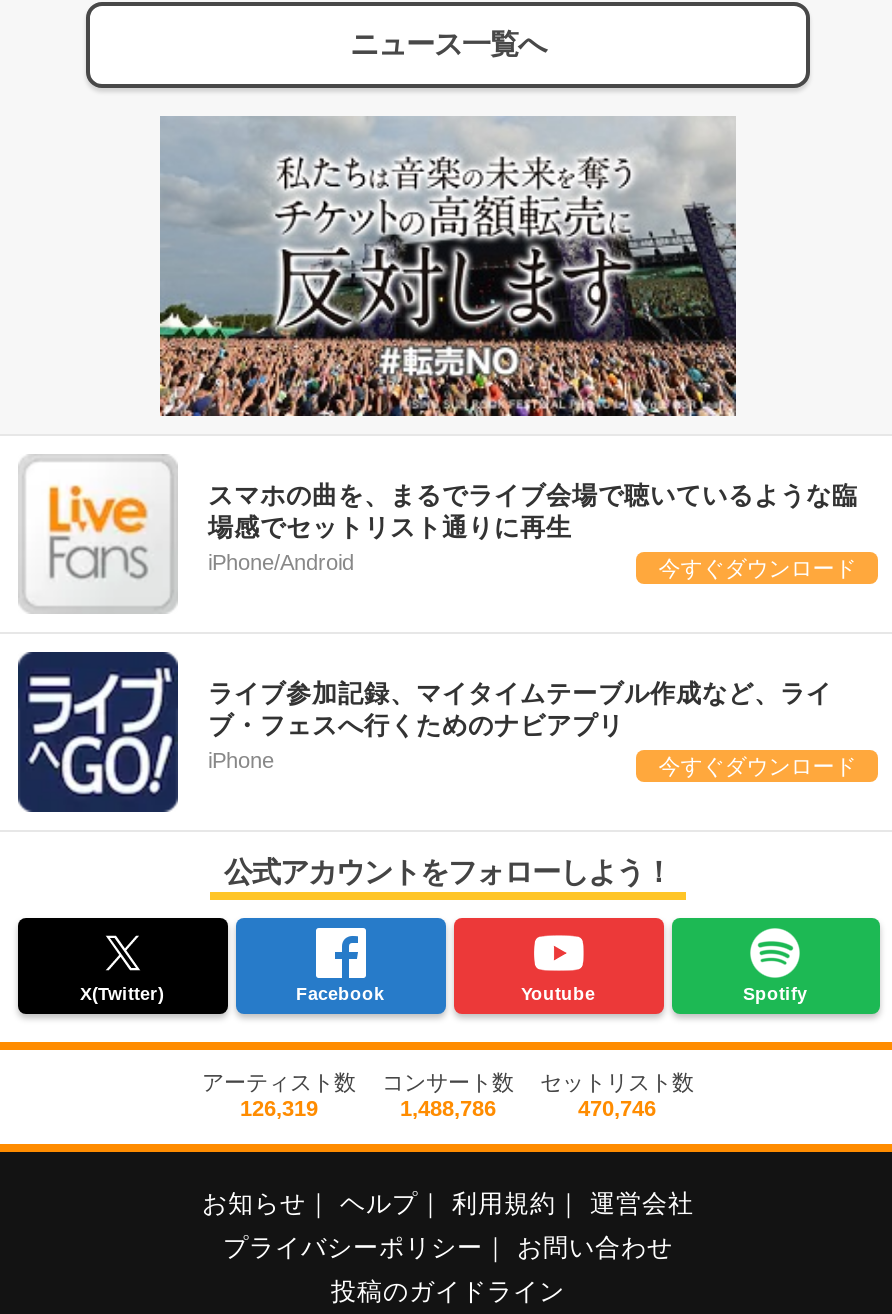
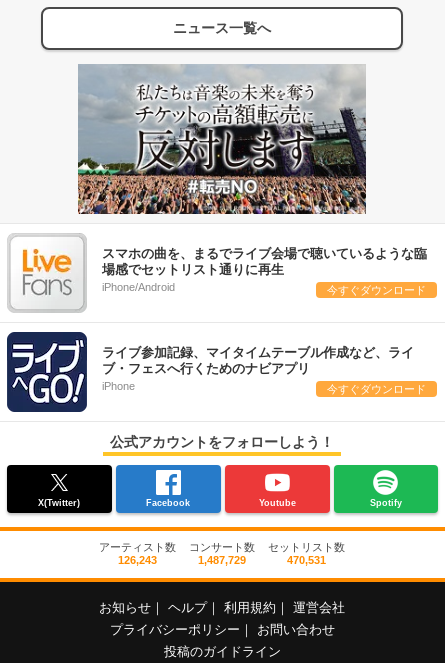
- 126,319
+ 126,243

- 1,488,786
+ 1,487,729

- 470,746
+ 470,531
